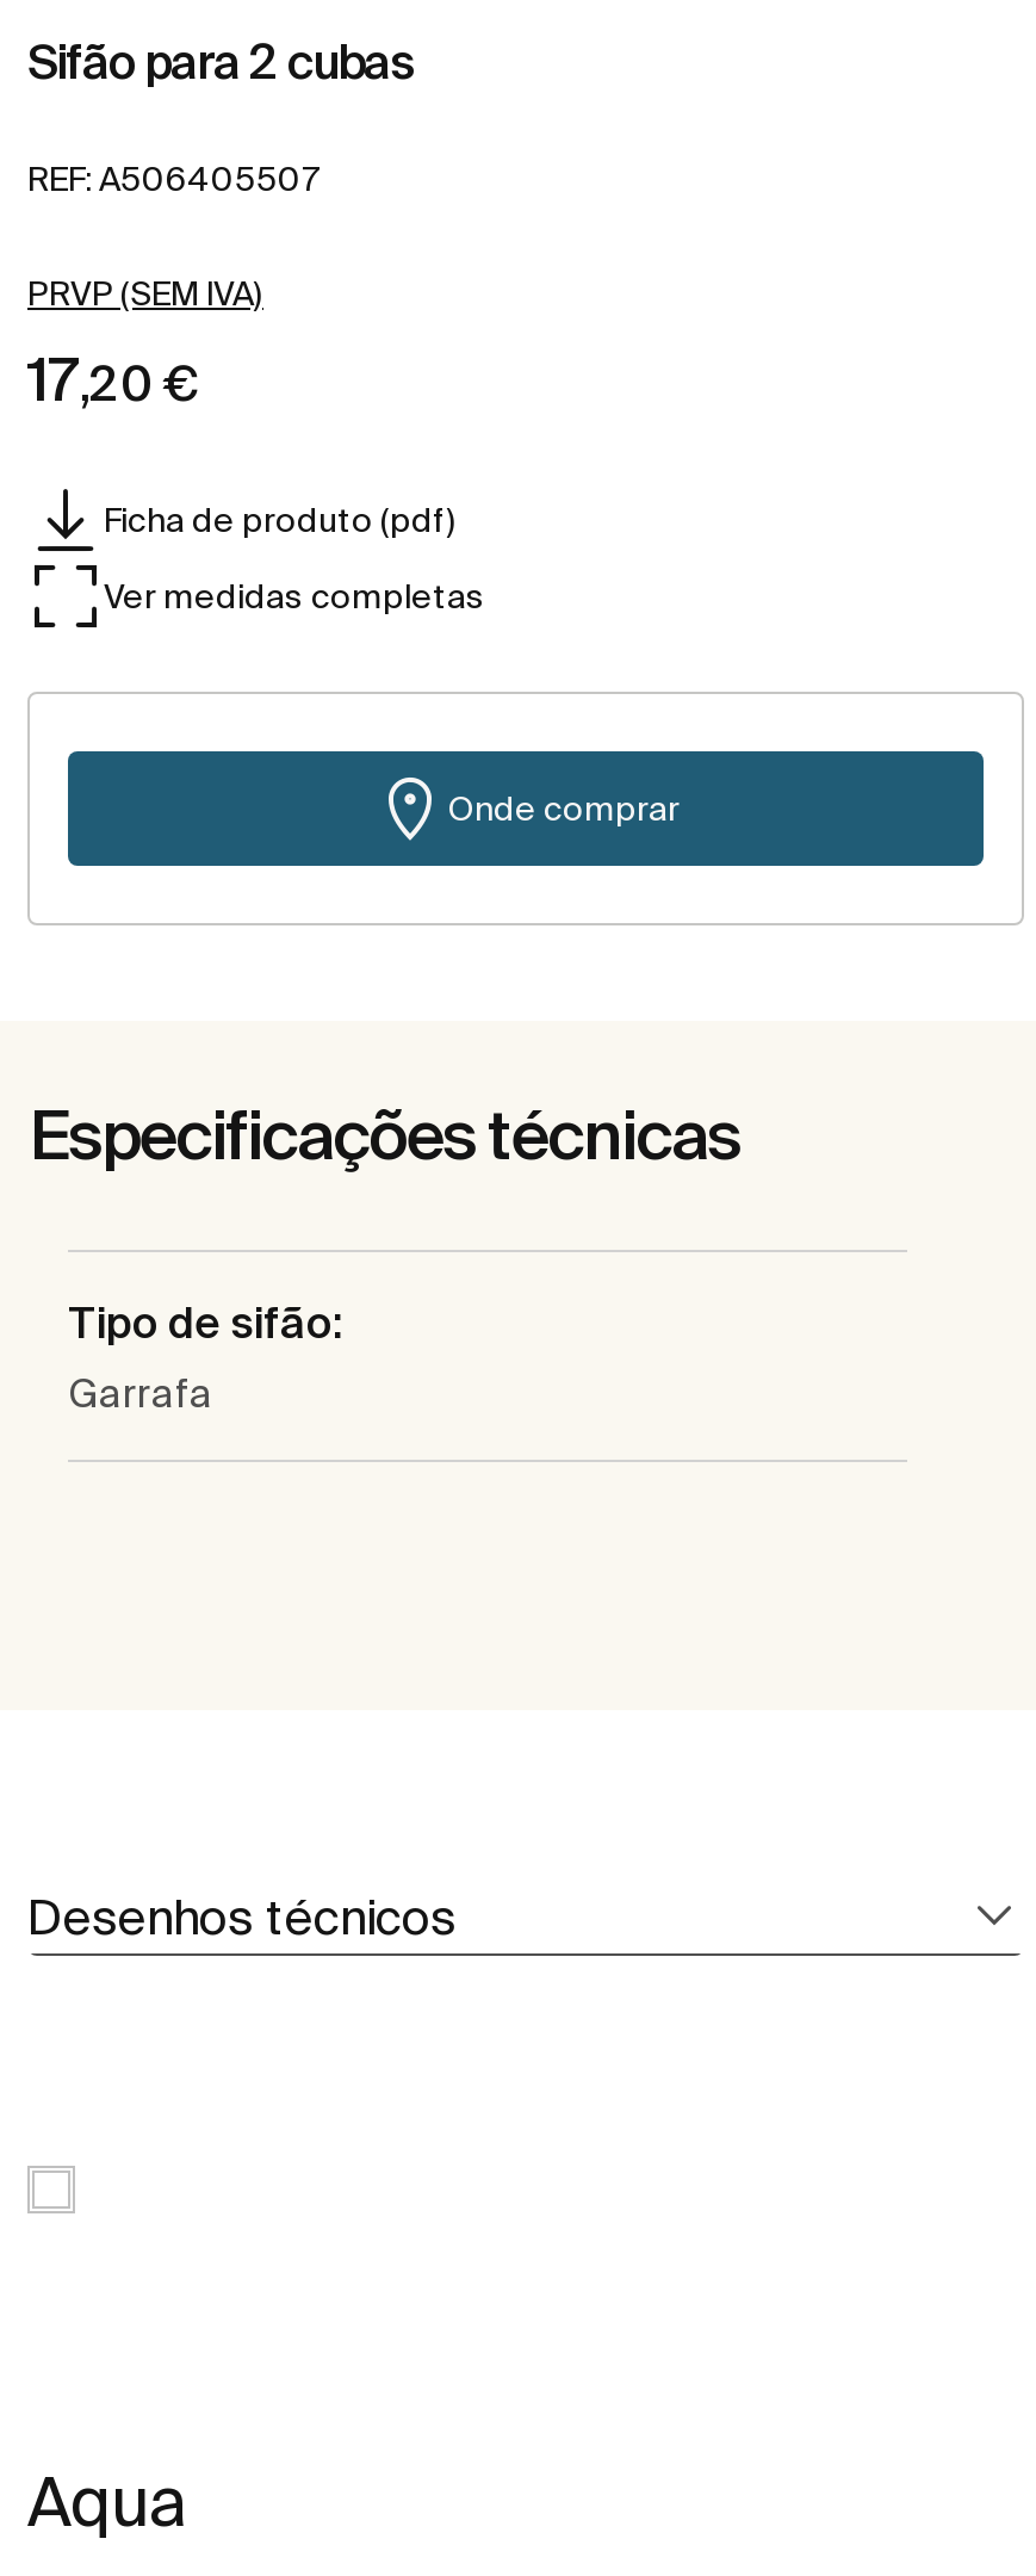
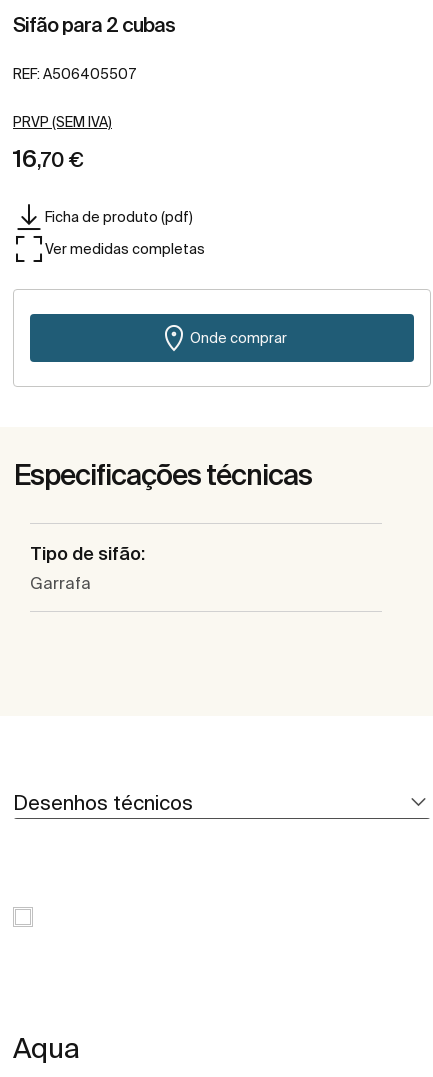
- 17,20 €
+ 16,70 €
